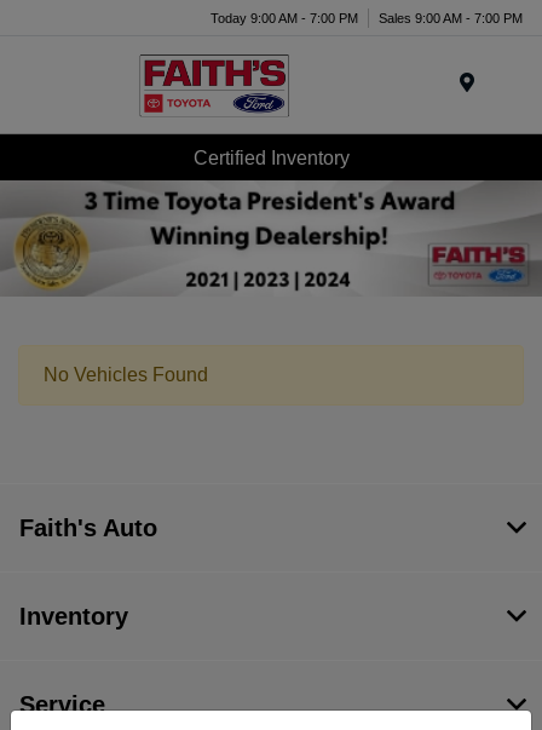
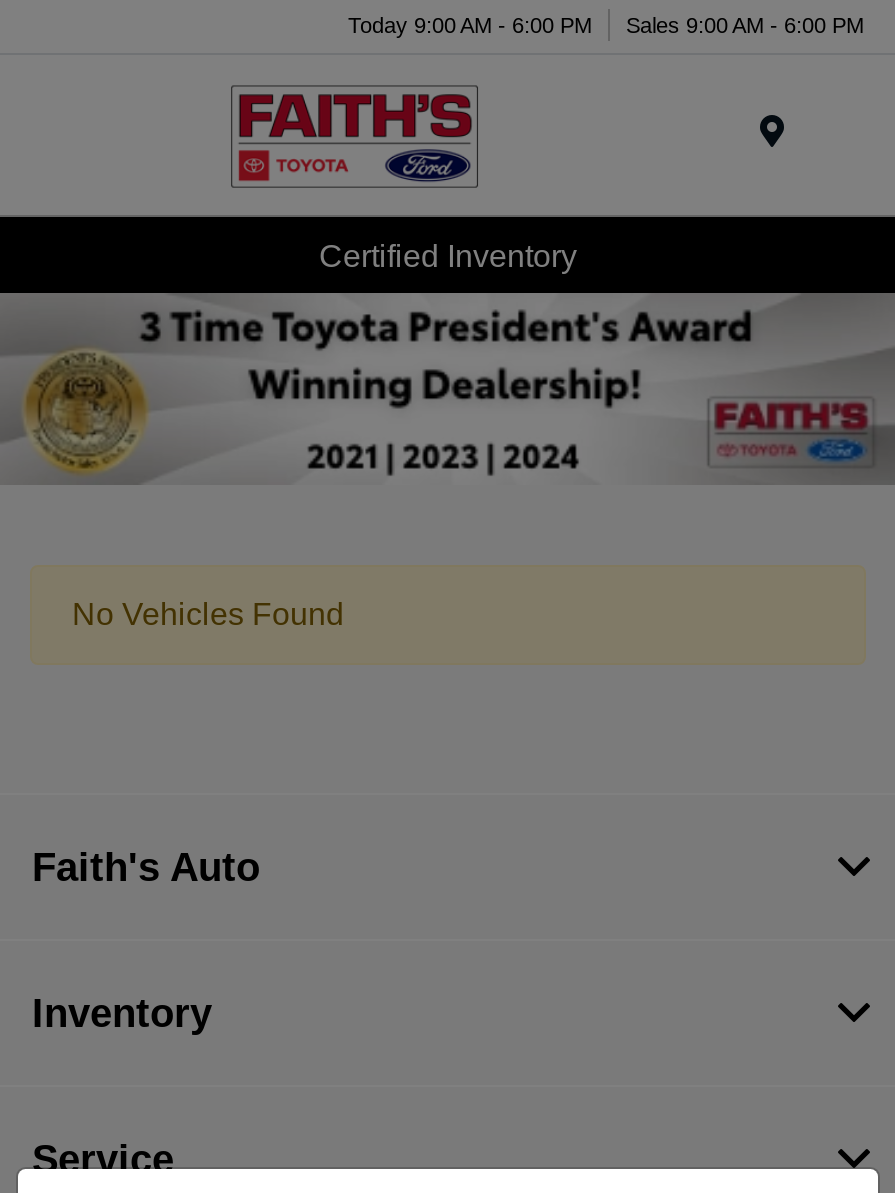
- Today 9:00 AM - 7:00 PM
+ Today 9:00 AM - 6:00 PM

- Sales 9:00 AM - 7:00 PM
+ Sales 9:00 AM - 6:00 PM
